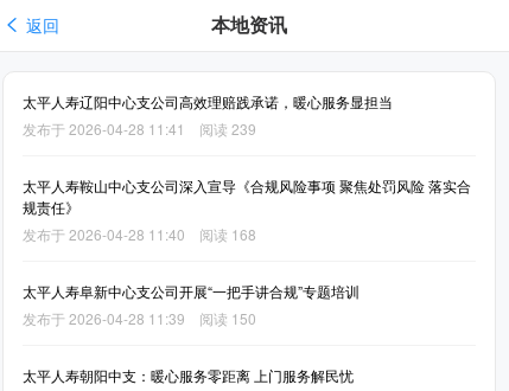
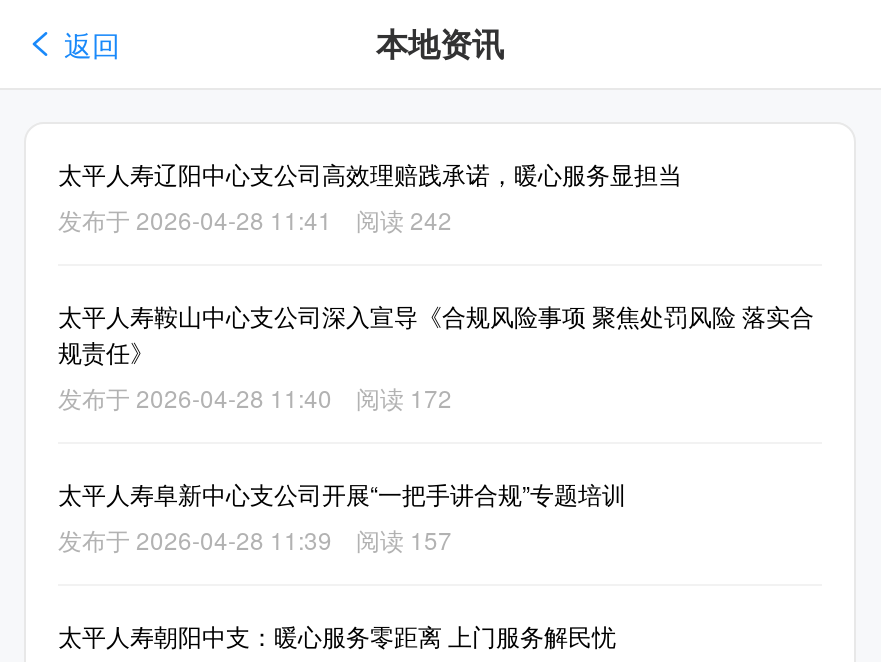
- 发布于 2026-04-28 11:41 阅读 239
+ 发布于 2026-04-28 11:41 阅读 242

- 发布于 2026-04-28 11:40 阅读 168
+ 发布于 2026-04-28 11:40 阅读 172

- 发布于 2026-04-28 11:39 阅读 150
+ 发布于 2026-04-28 11:39 阅读 157
